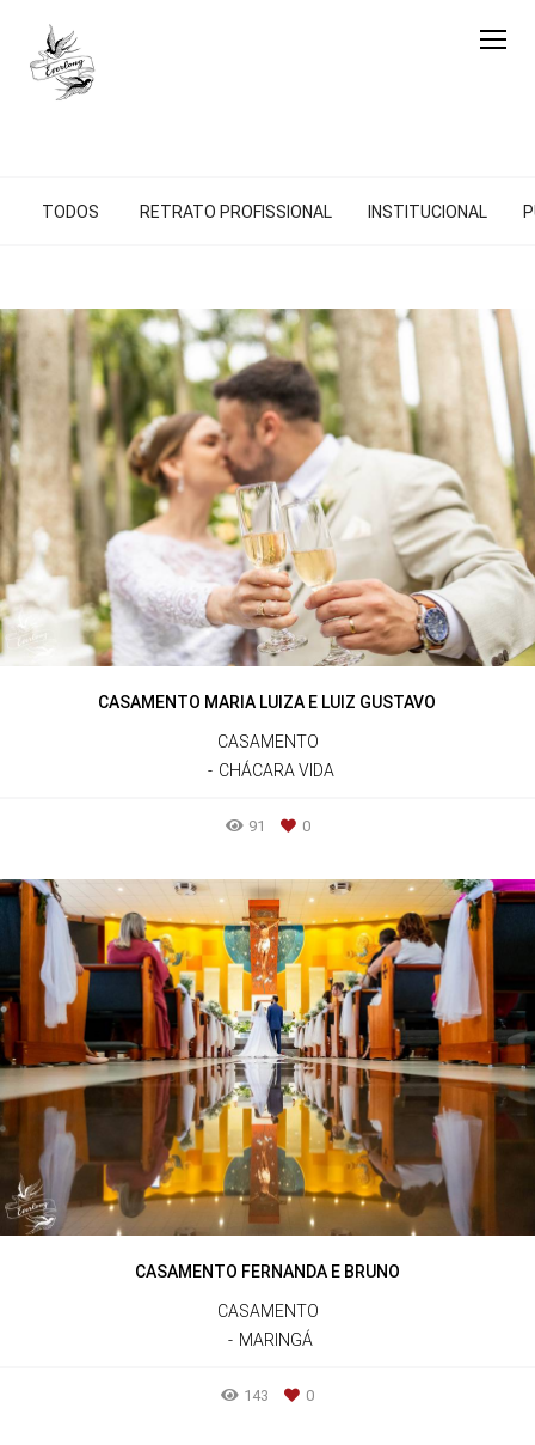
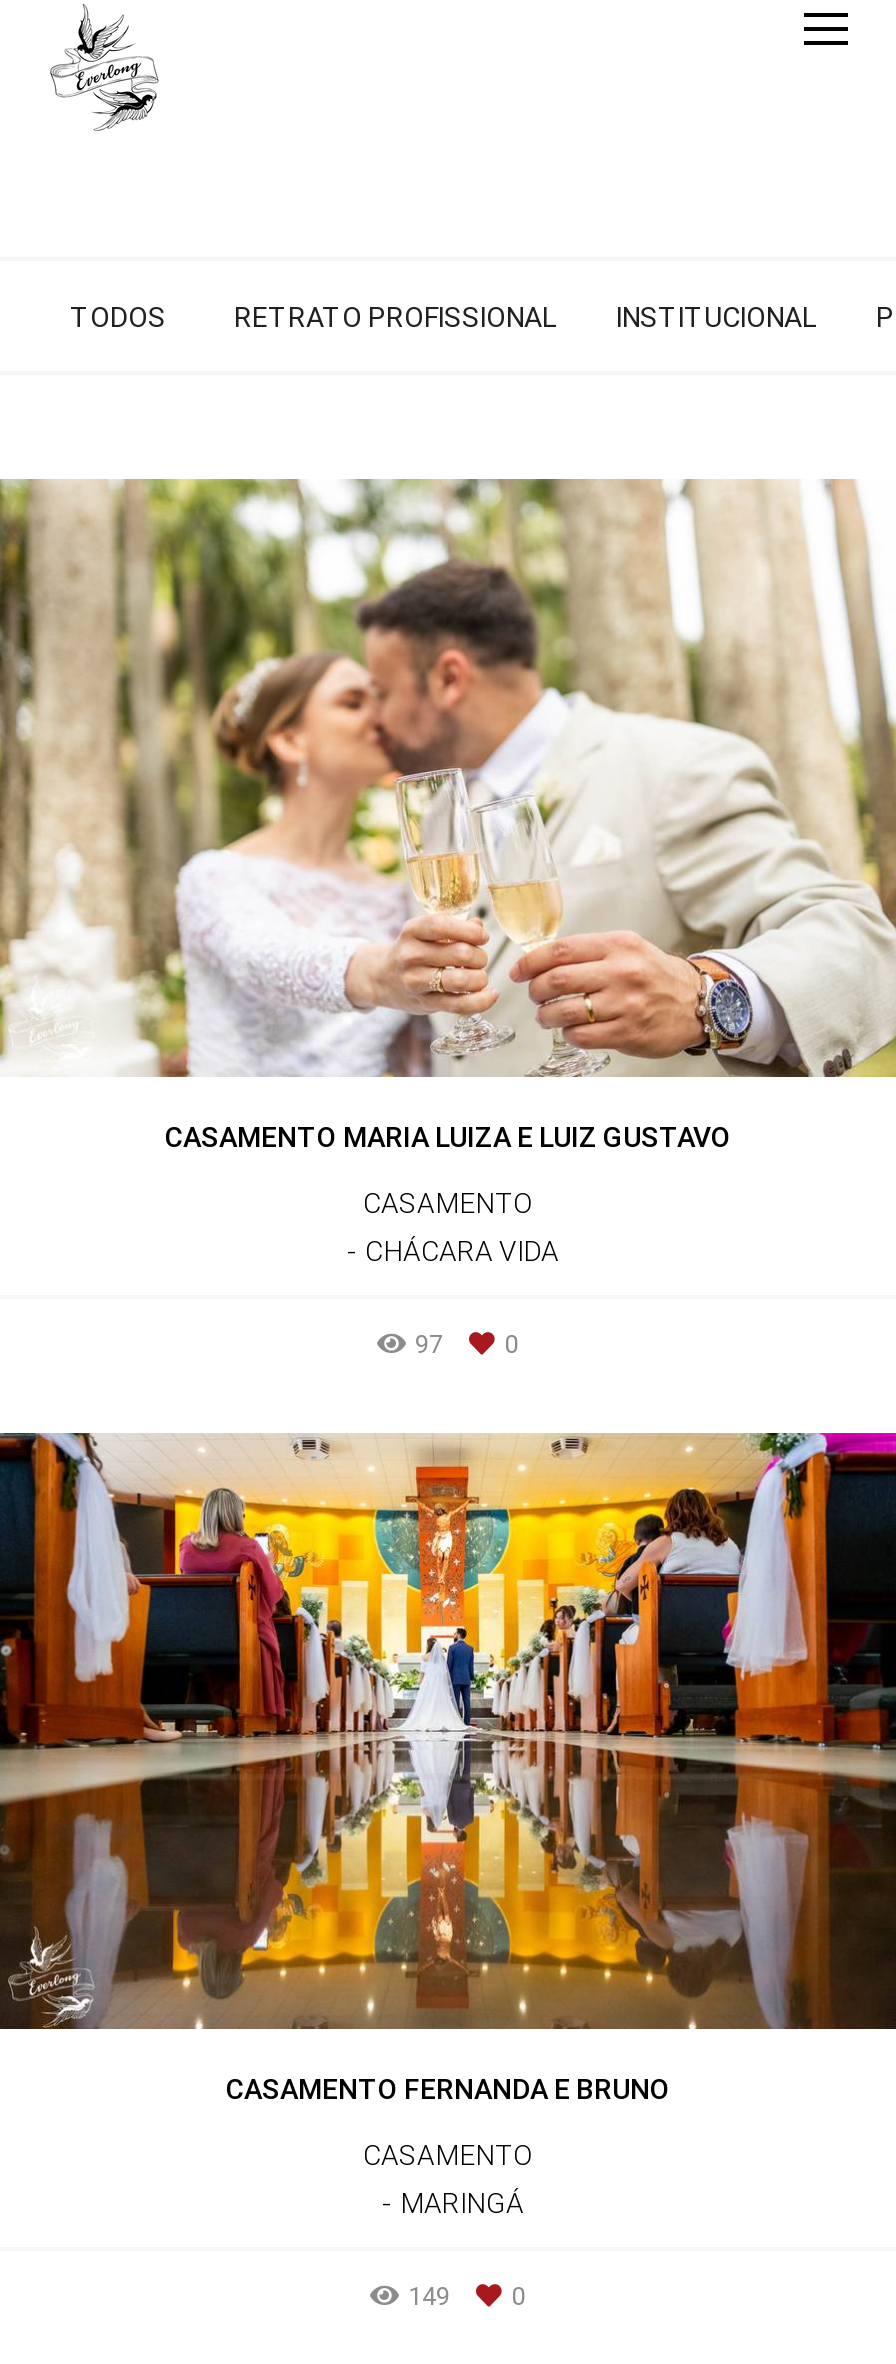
- 91
+ 97

- 143
+ 149
